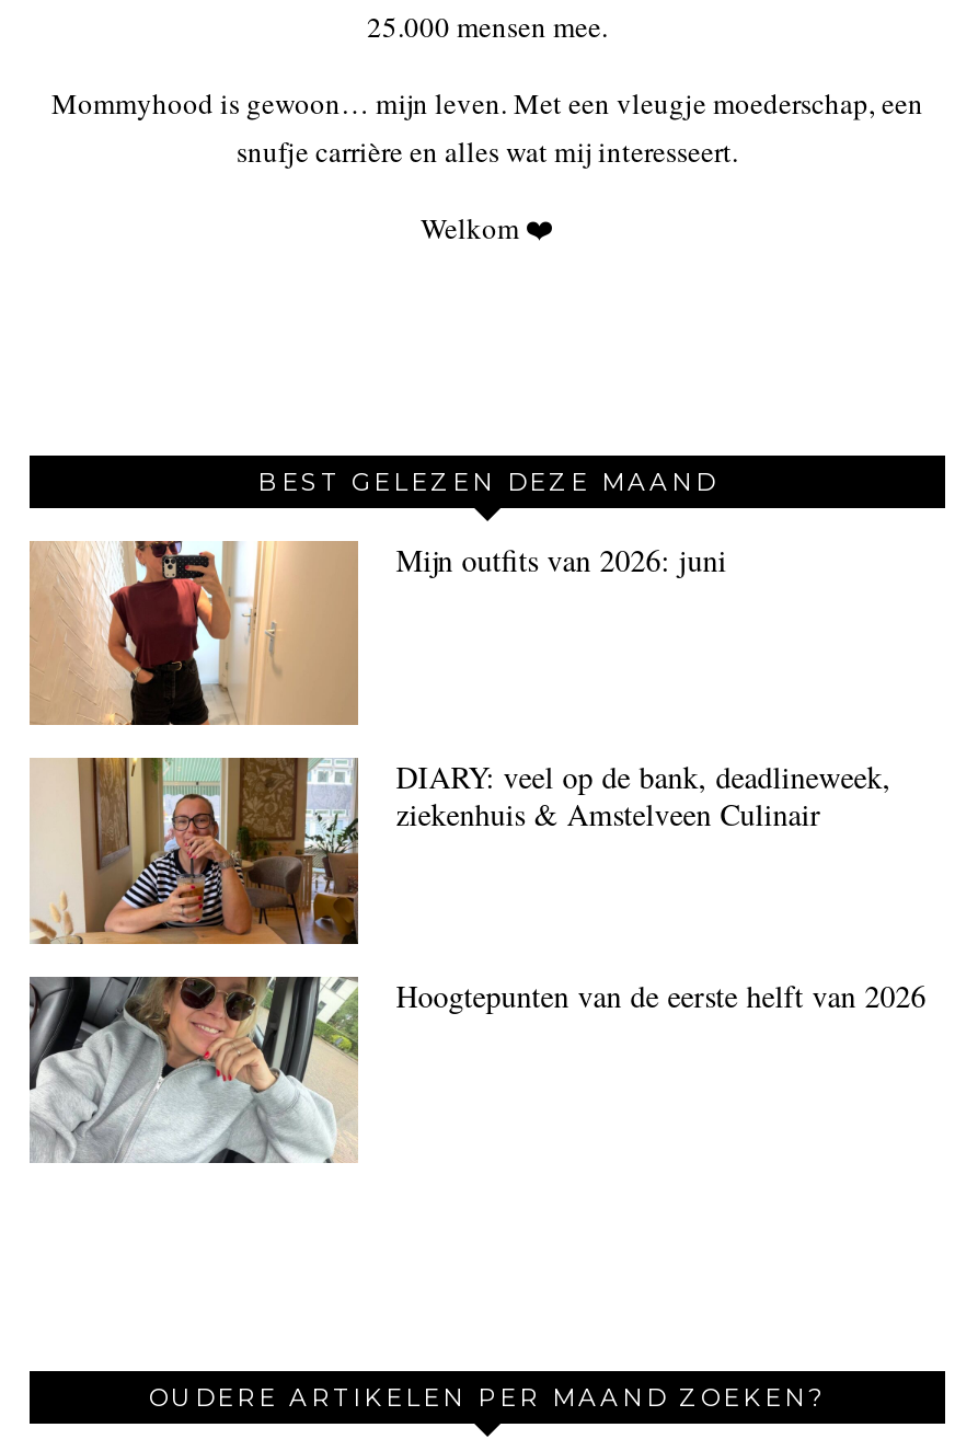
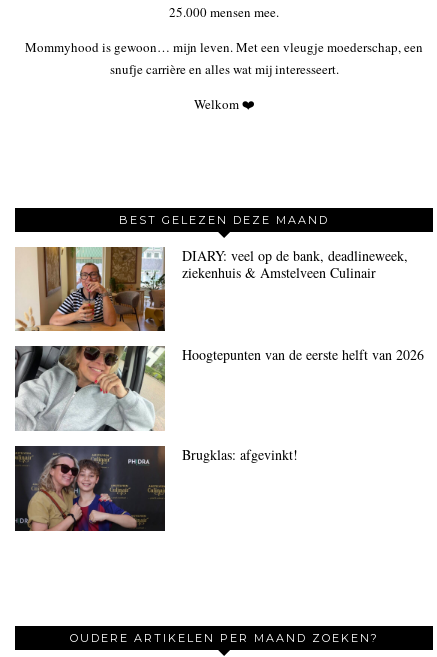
- [image]
- Mijn outfits van 2026: juni

moved up: [image] | DIARY: veel op de bank, deadlineweek, | ziekenhuis & Amstelveen Culinair | Hoogtepunten van de eerste helft van 2026

moved up: [image]

+ [image]
+ Brugklas: afgevinkt!
